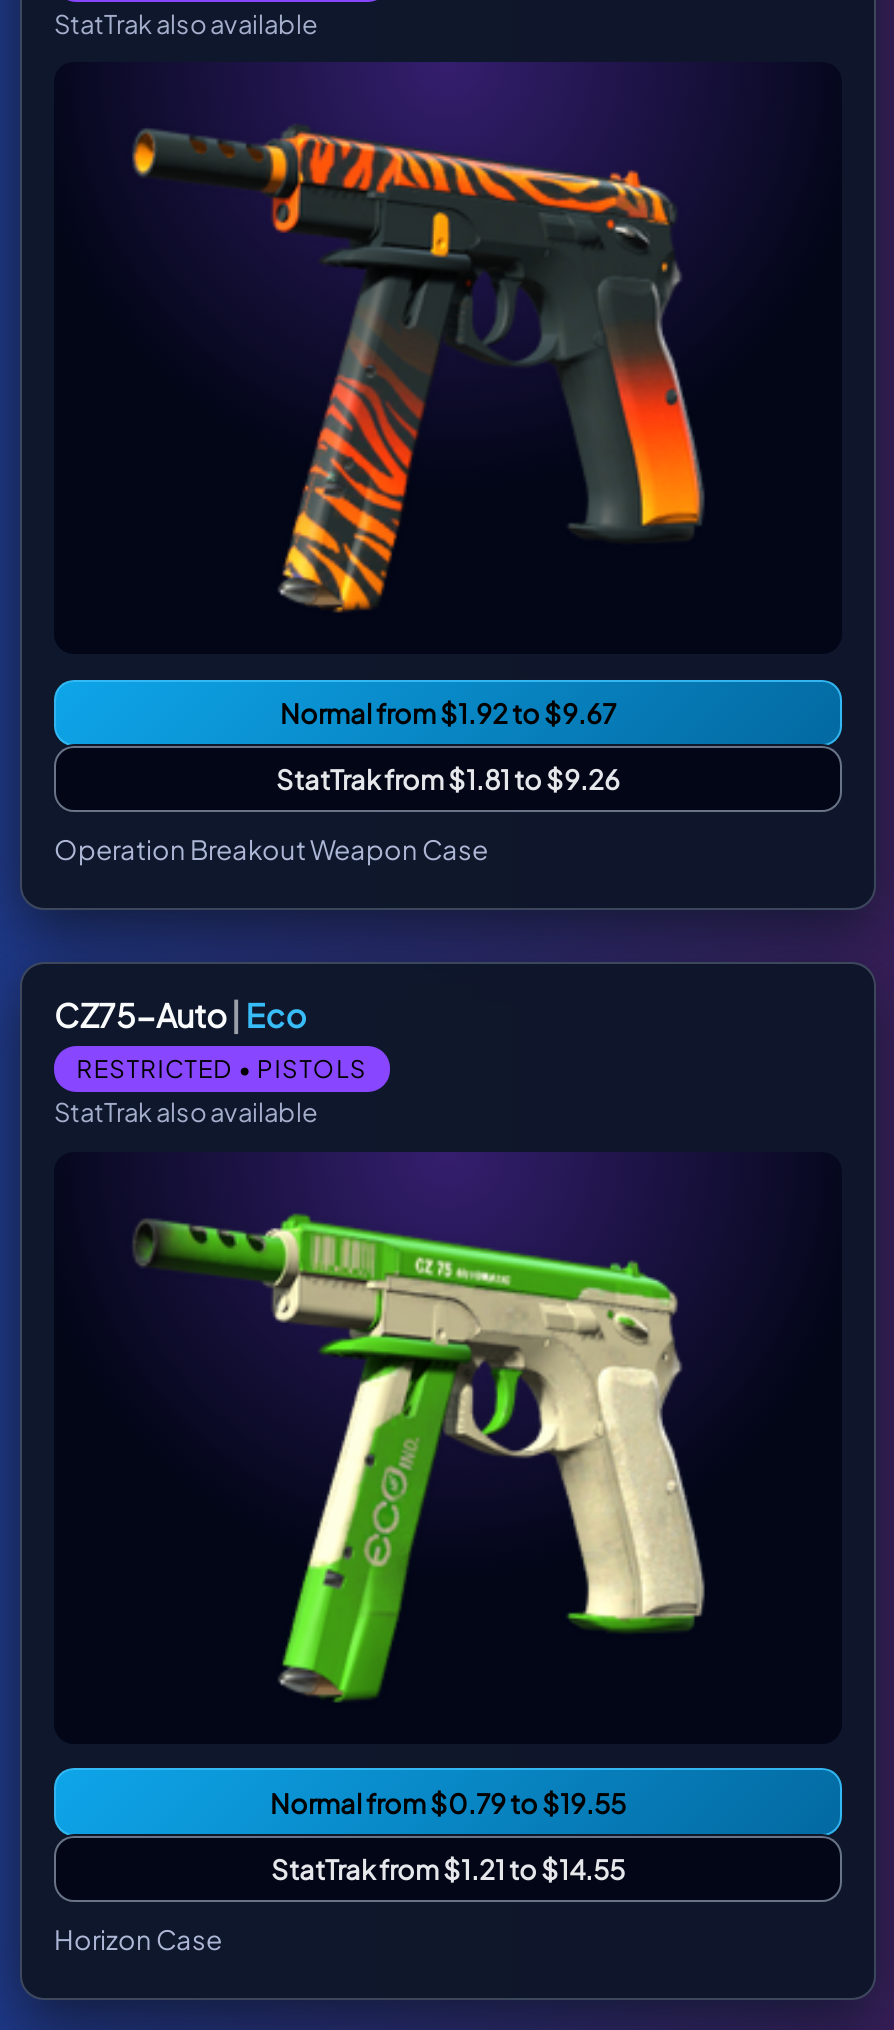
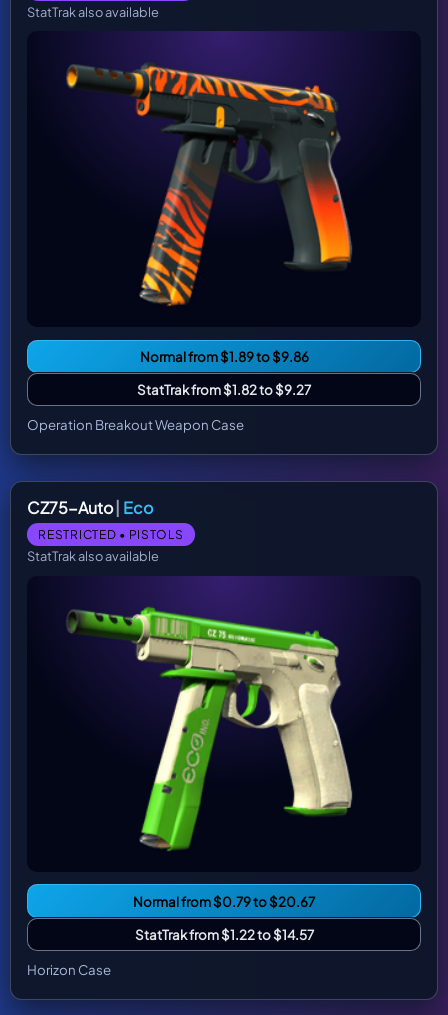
- Normal from $1.92 to $9.67
+ Normal from $1.89 to $9.86

- StatTrak from $1.81 to $9.26
+ StatTrak from $1.82 to $9.27

- Normal from $0.79 to $19.55
+ Normal from $0.79 to $20.67

- StatTrak from $1.21 to $14.55
+ StatTrak from $1.22 to $14.57
